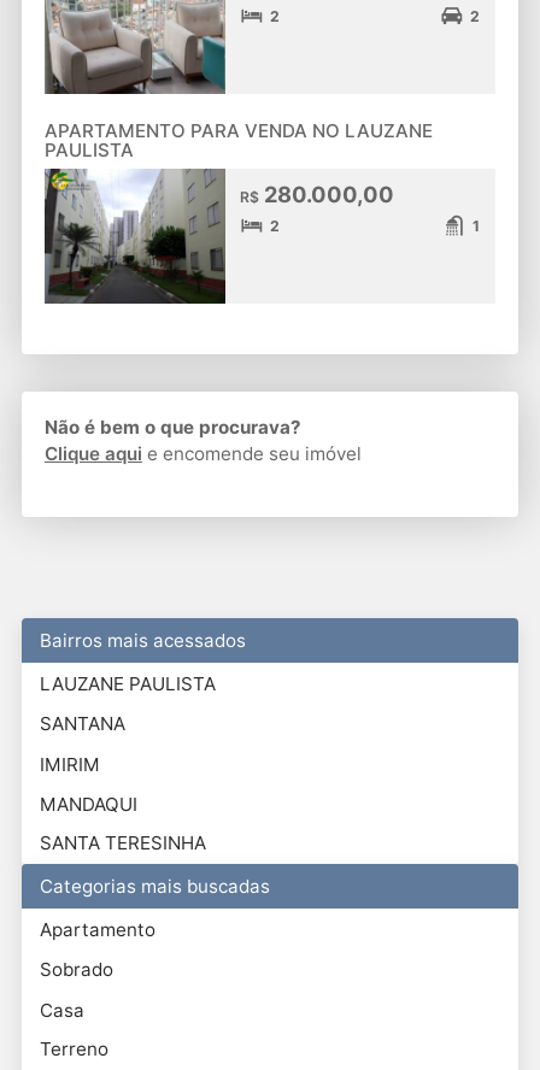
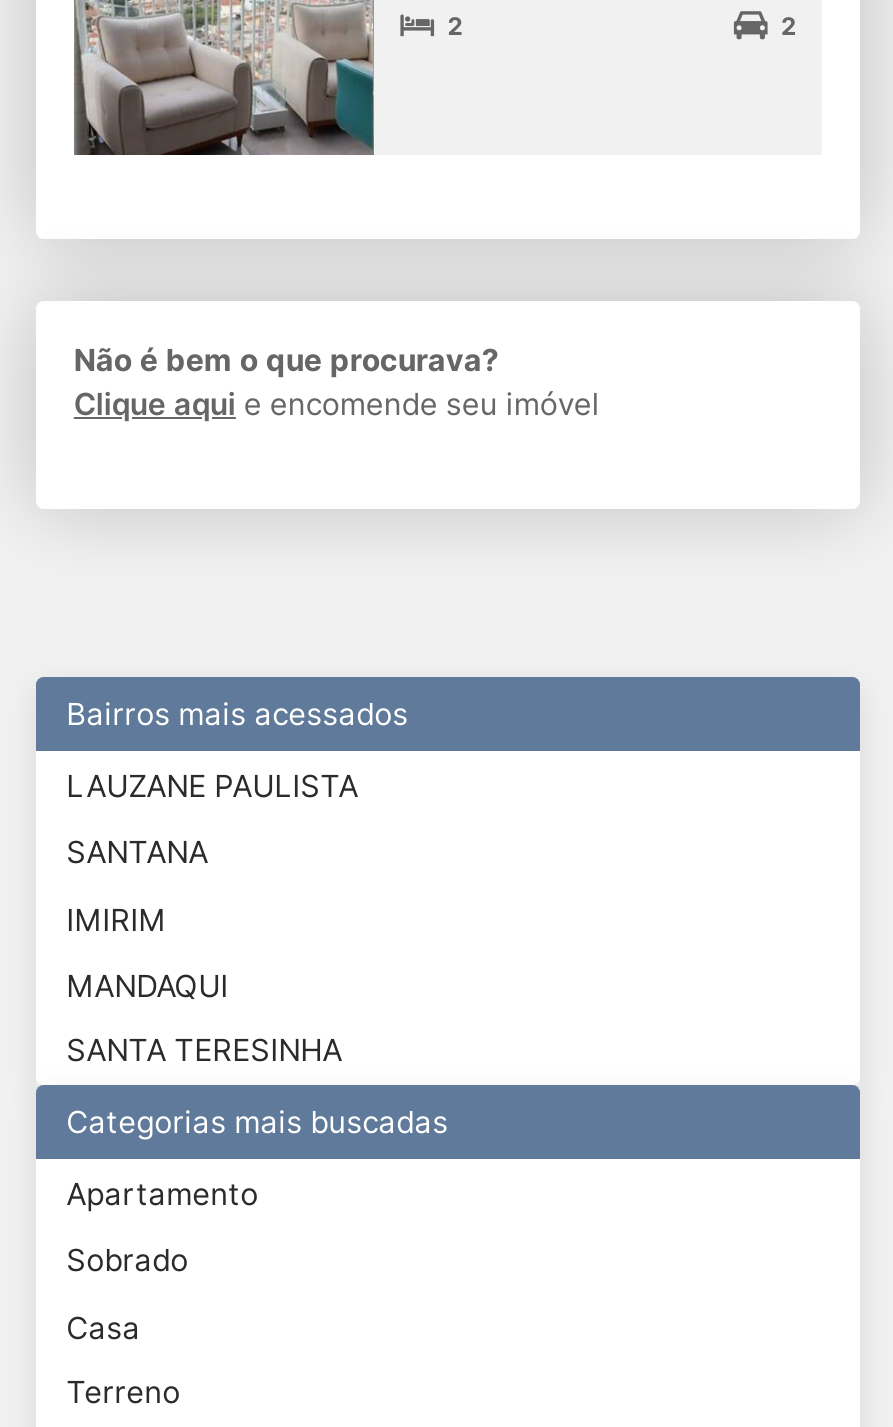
- [image]
- APARTAMENTO PARA VENDA NO LAUZANE
- PAULISTA
- R$280.000,00
- 2
- 1
